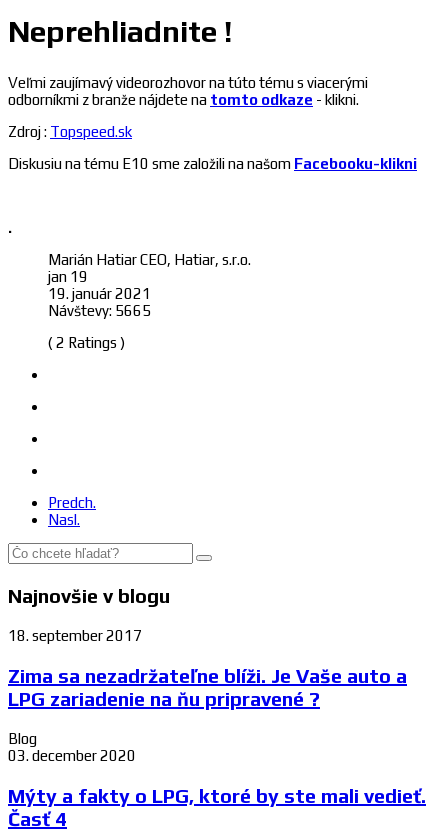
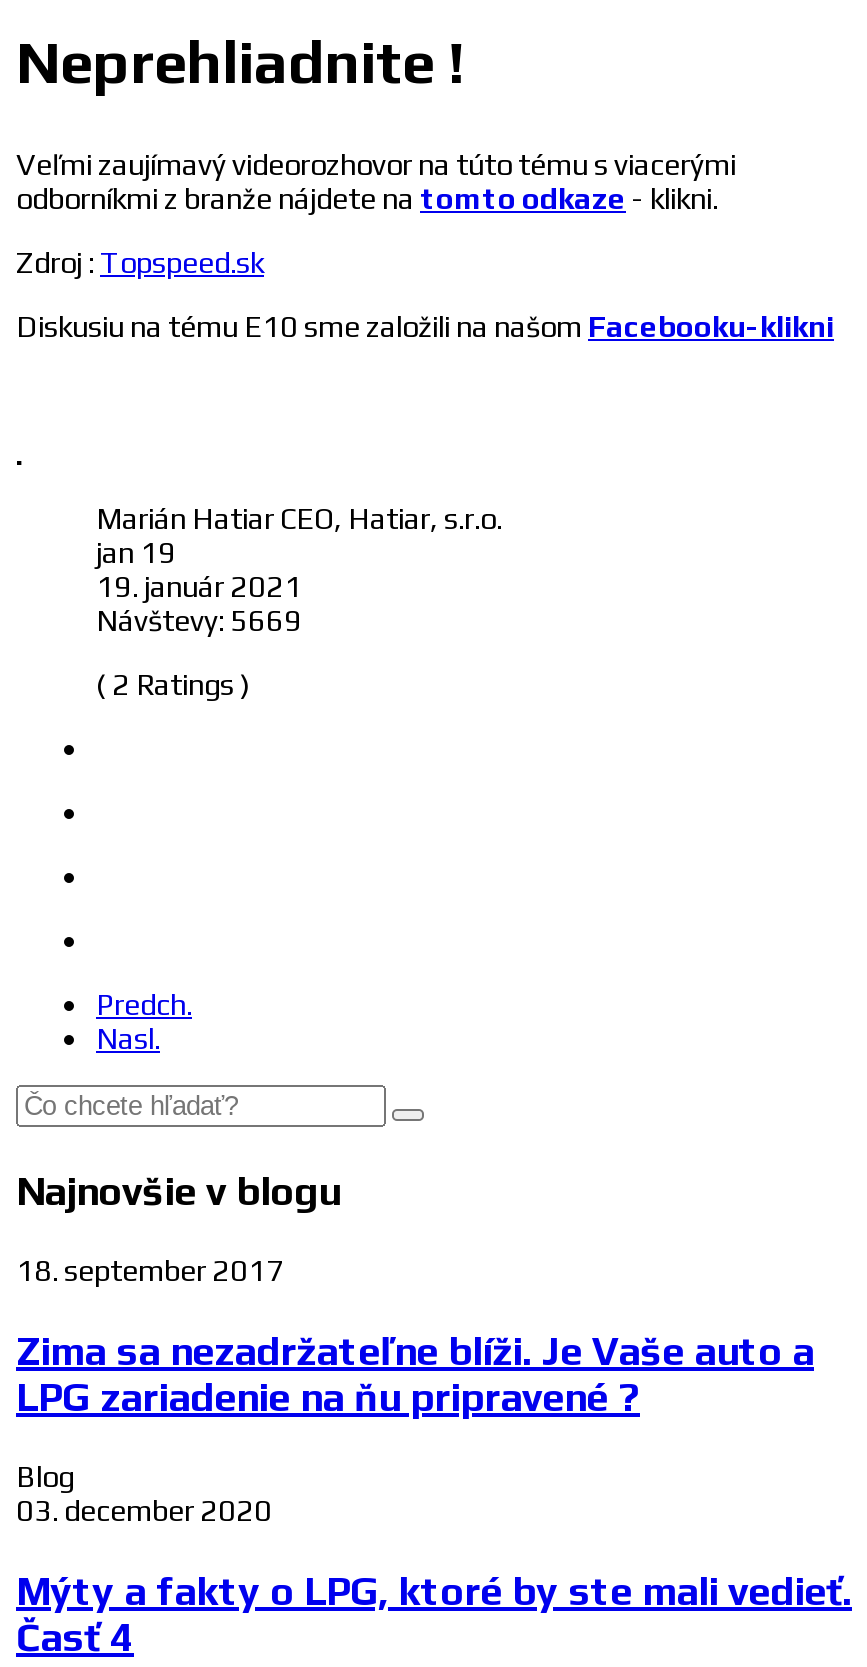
- Návštevy: 5665
+ Návštevy: 5669
